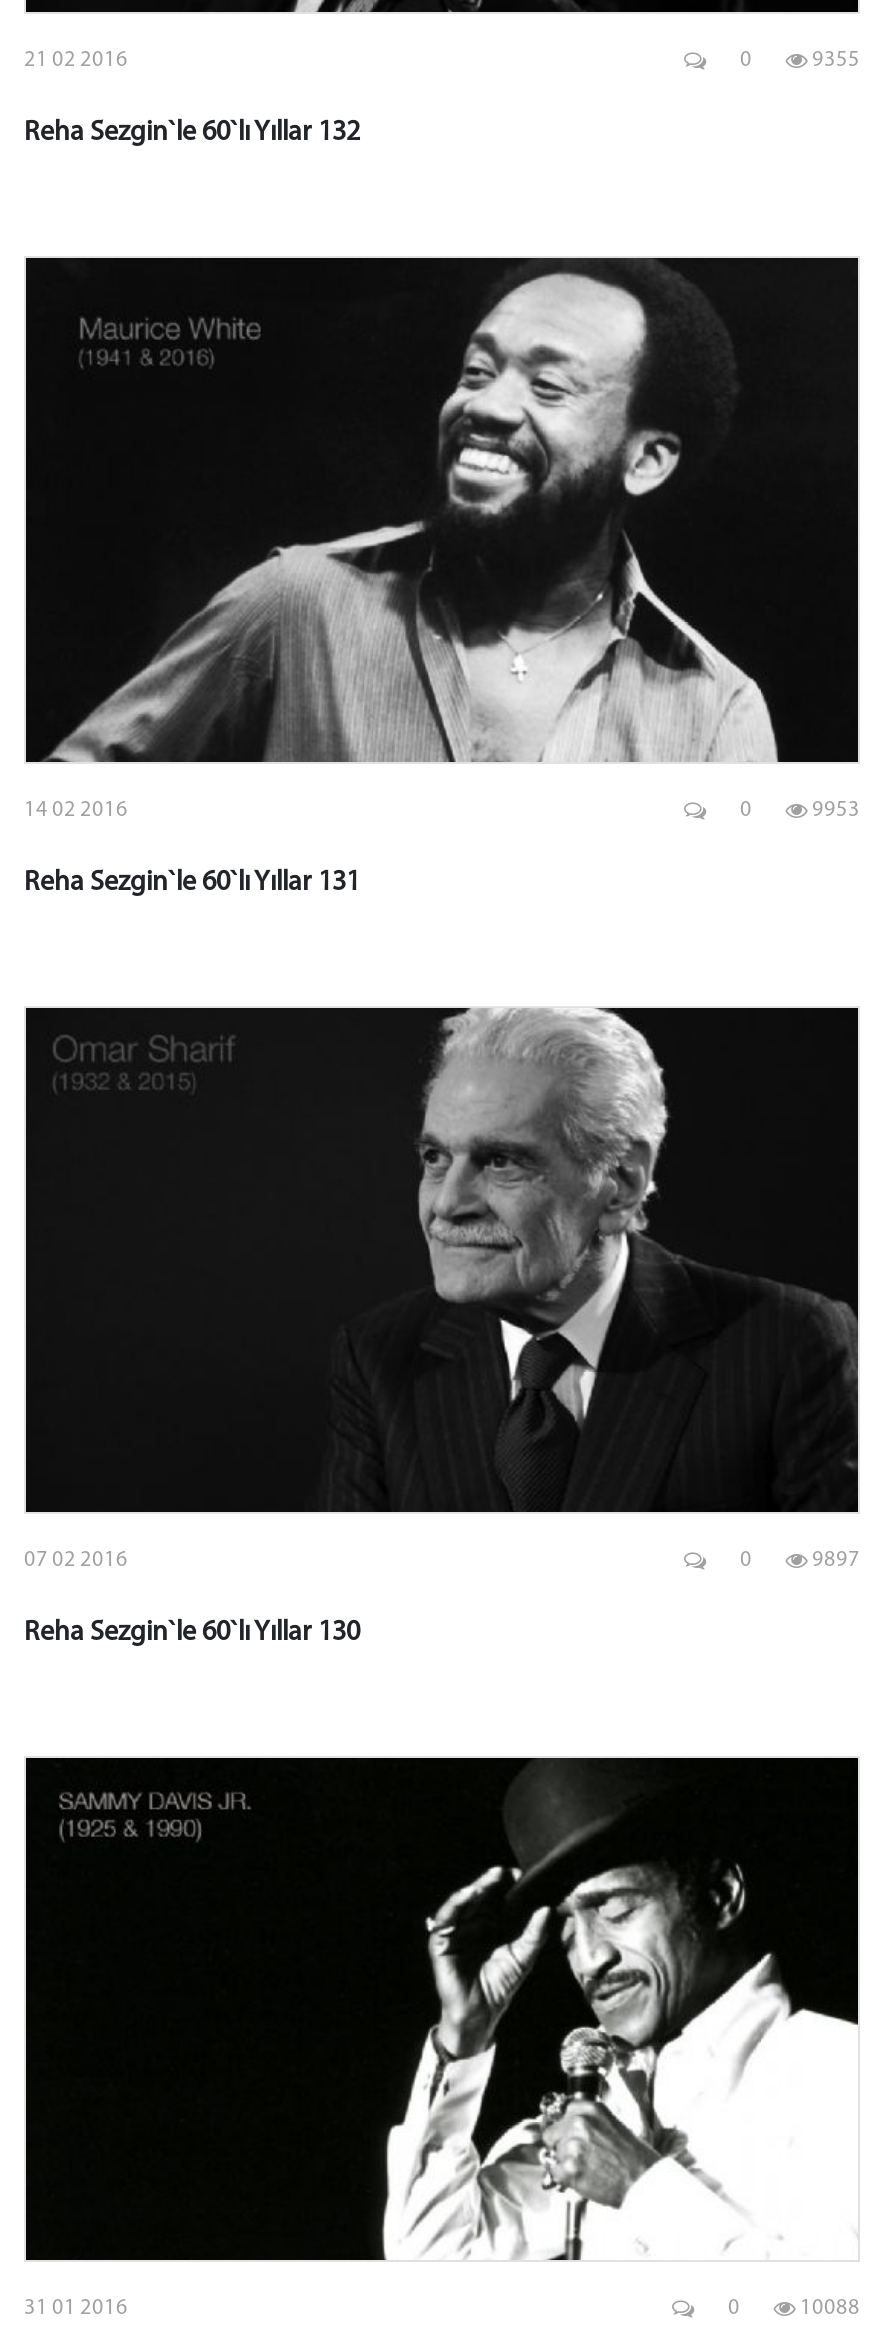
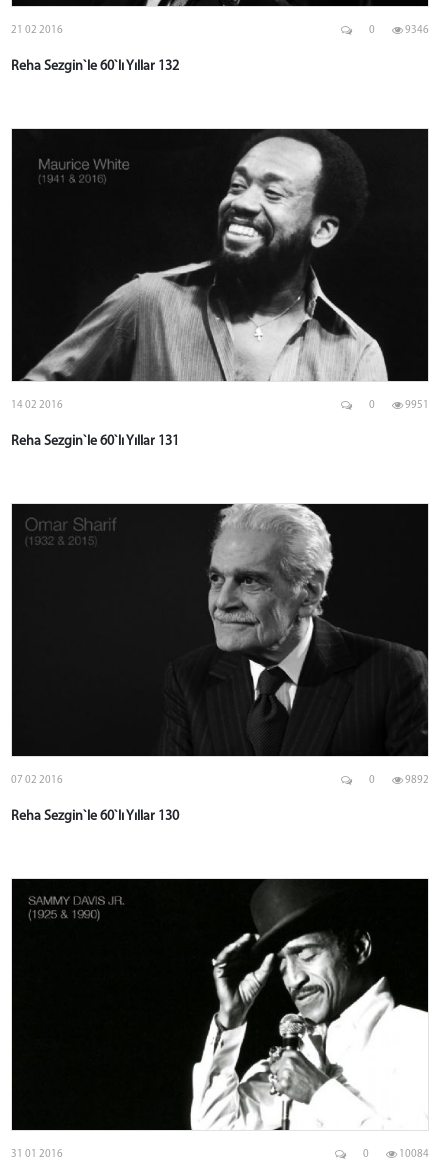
- 9355
+ 9346

- 9953
+ 9951

- 9897
+ 9892

- 10088
+ 10084
